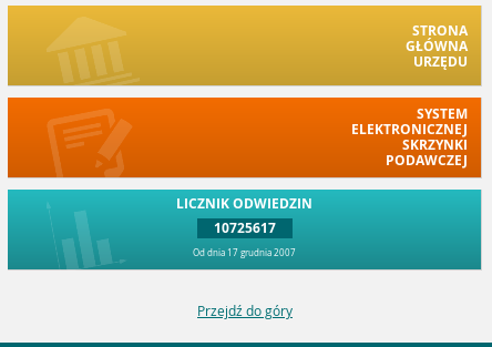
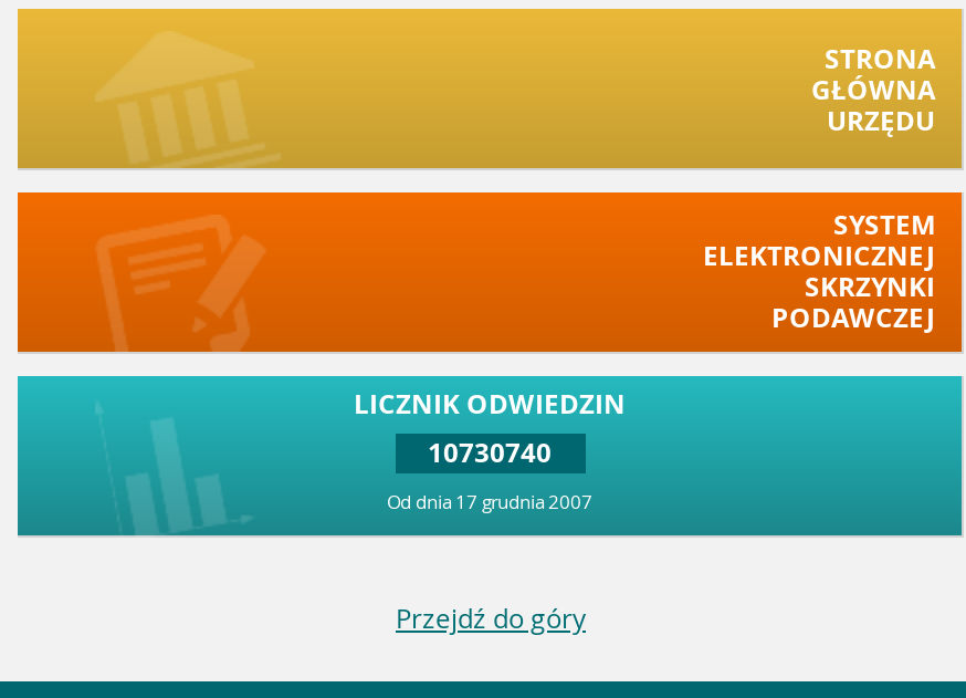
- 10725617
+ 10730740
